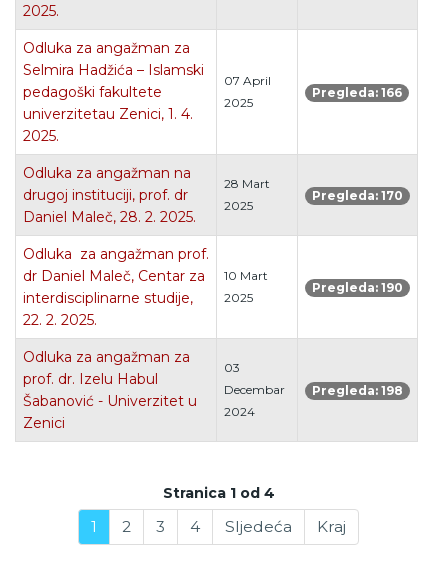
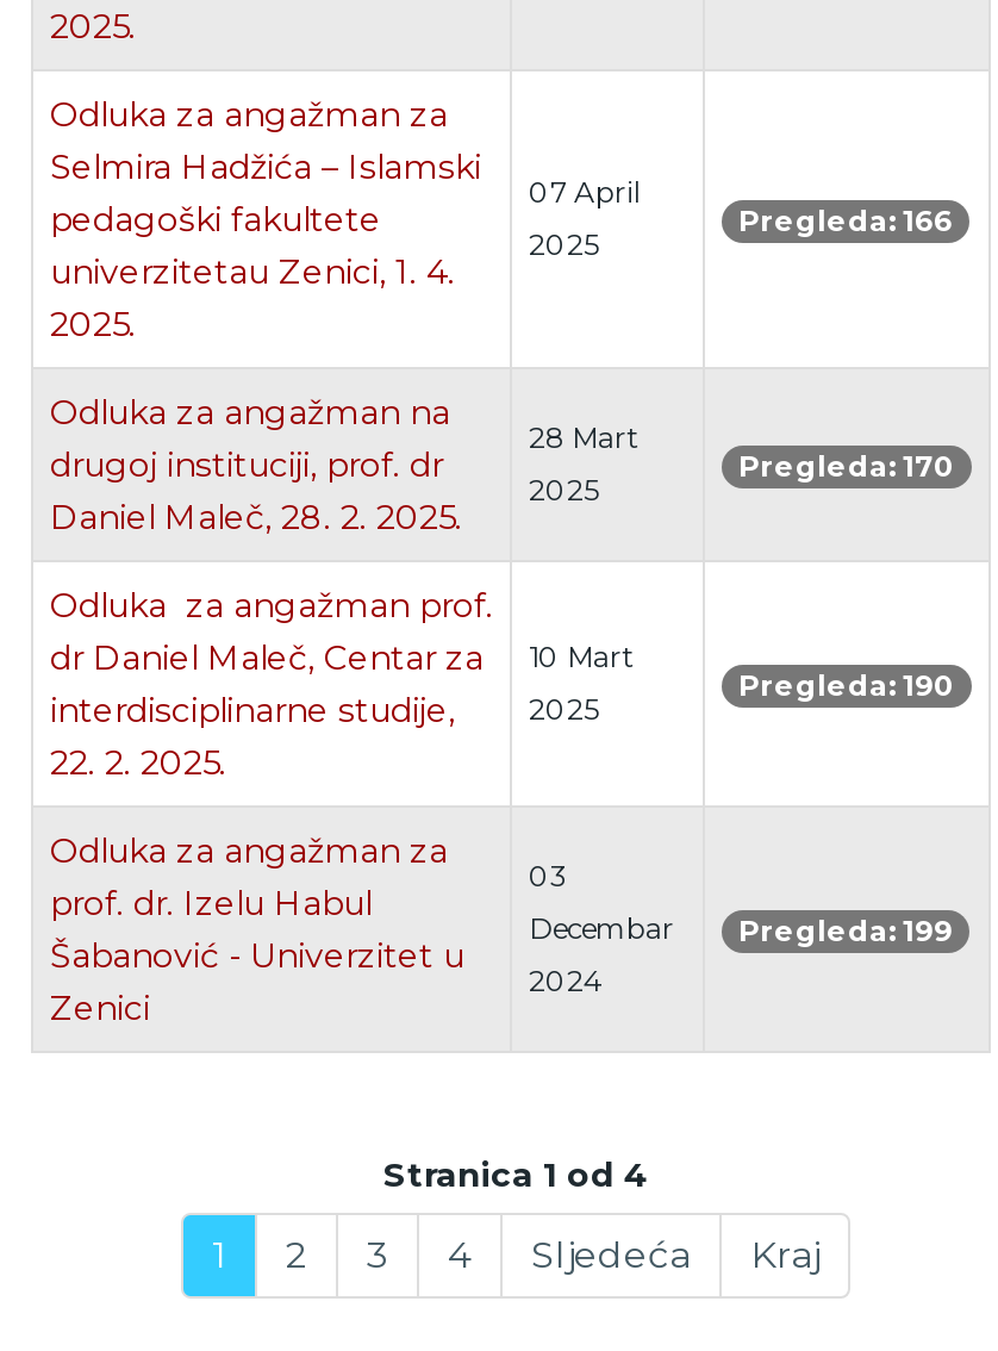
- Decembar Pregleda: 198
+ Decembar Pregleda: 199
